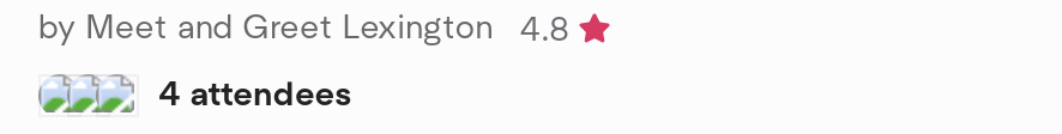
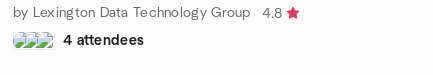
- by Meet and Greet Lexington
+ by Lexington Data Technology Group
